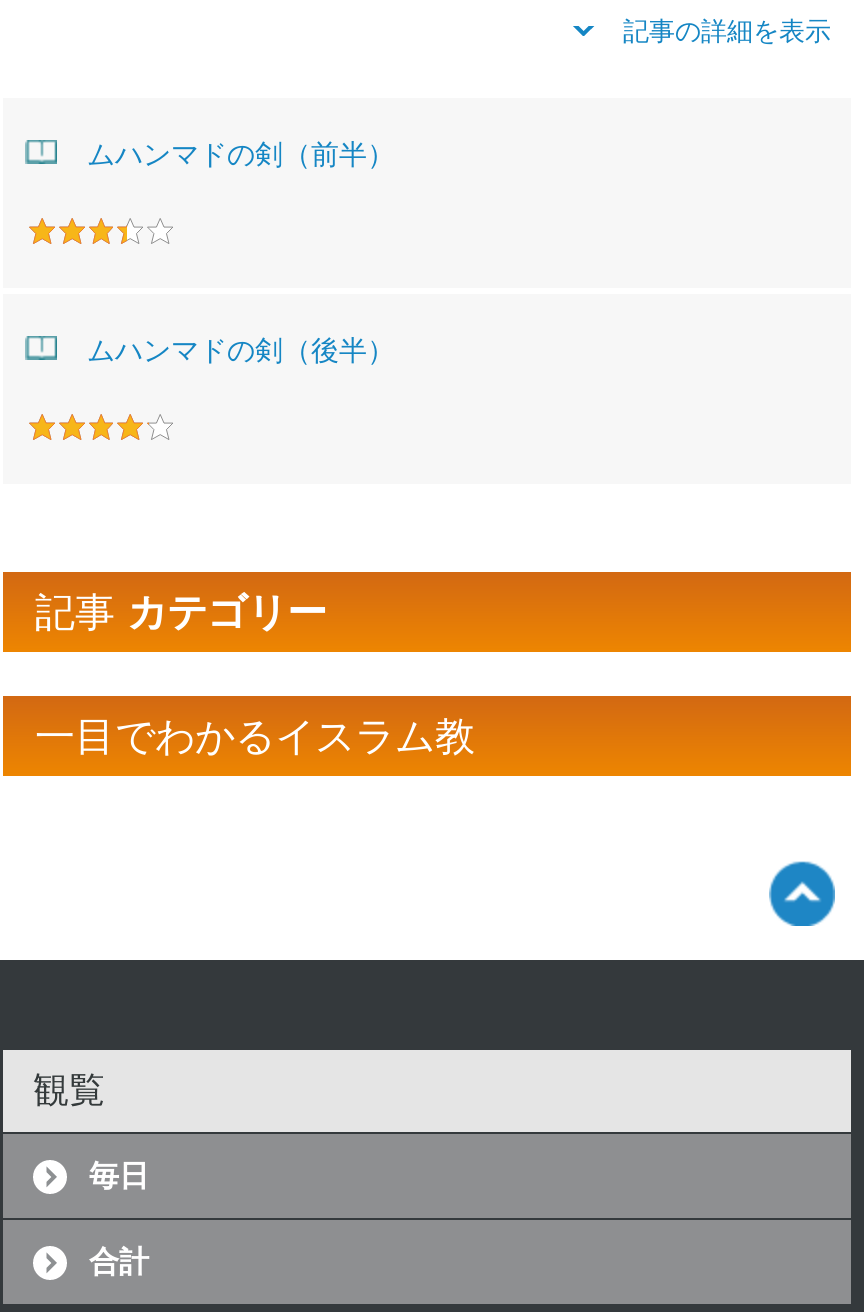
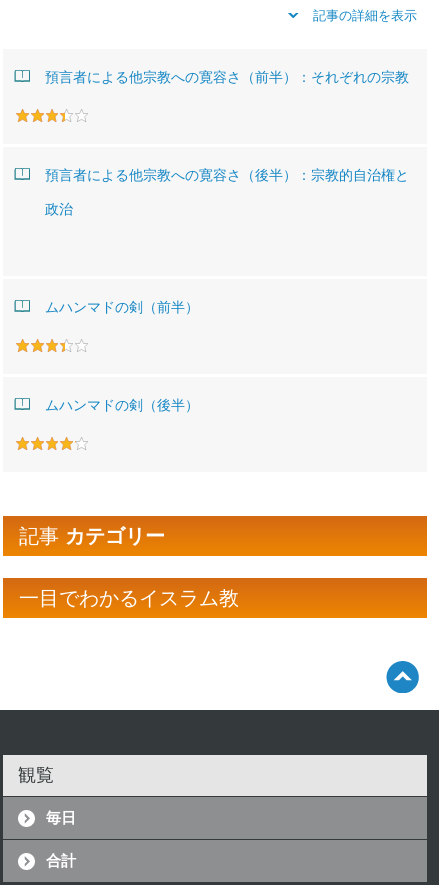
+ 預言者による他宗教への寛容さ（前半）：それぞれの宗教

+ 預言者による他宗教への寛容さ（後半）：宗教的自治権と
+ 政治
